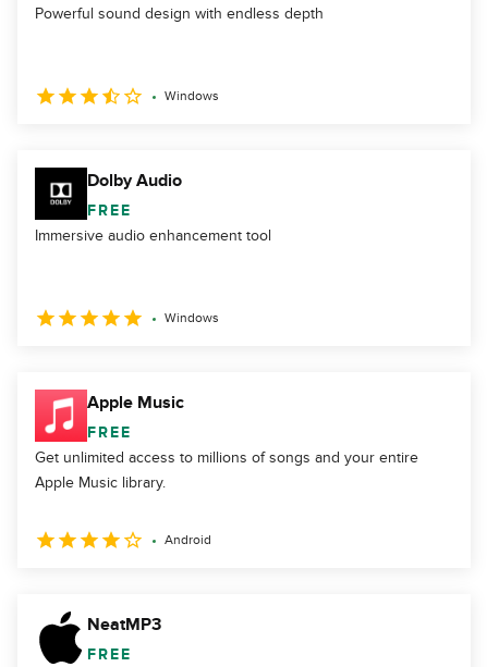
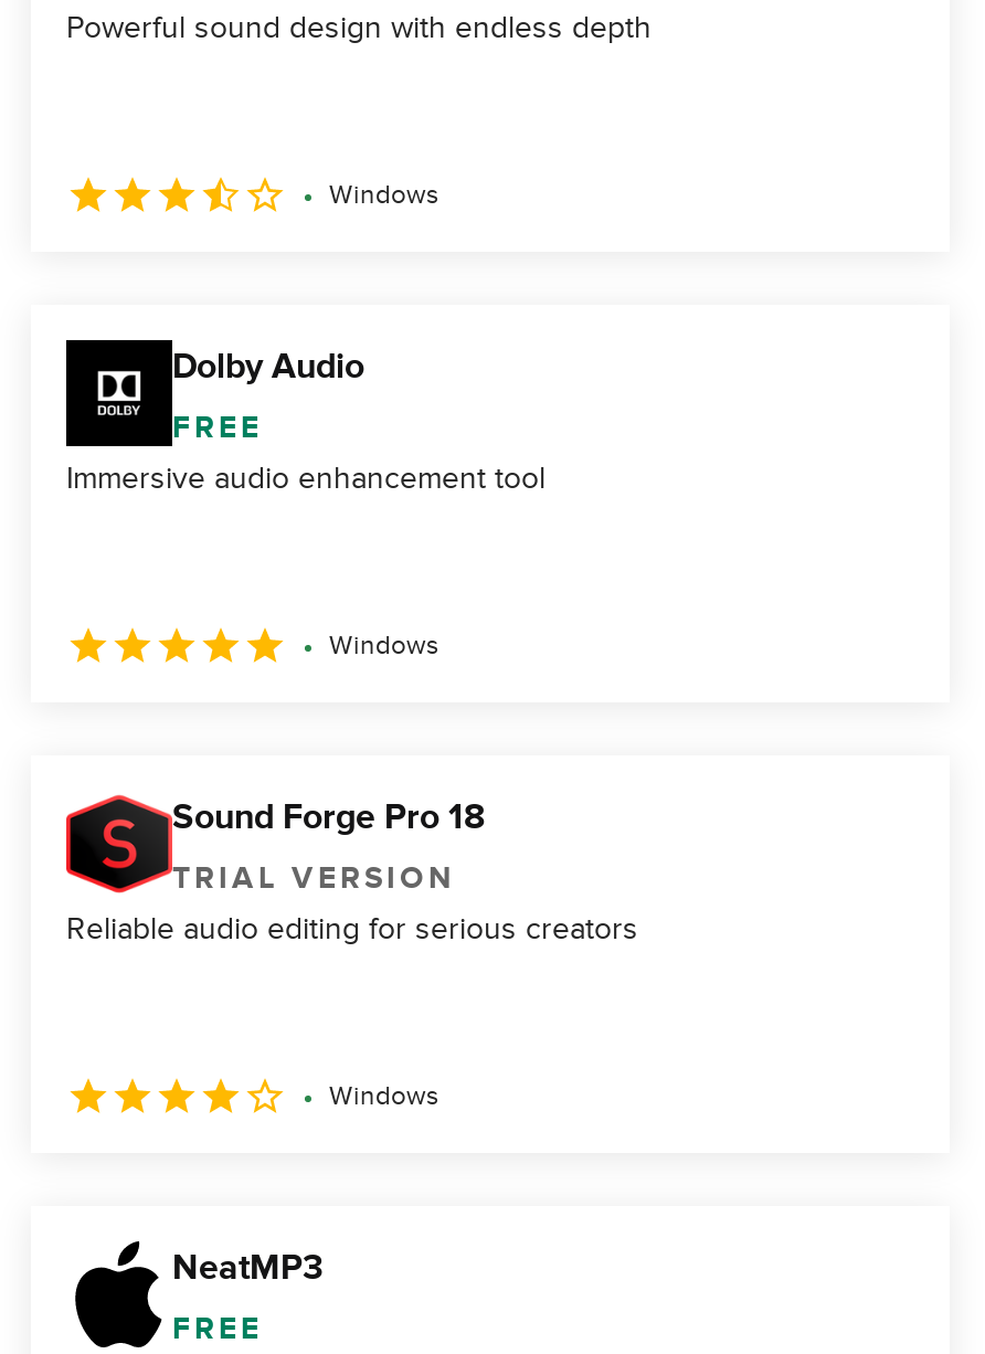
- [image]
- Apple Music
- FREE
- Get unlimited access to millions of songs and your entire
- Apple Music library.
+ [image]
+ Sound Forge Pro 18
+ TRIAL VERSION
+ Reliable audio editing for serious creators

- Android
+ Windows
